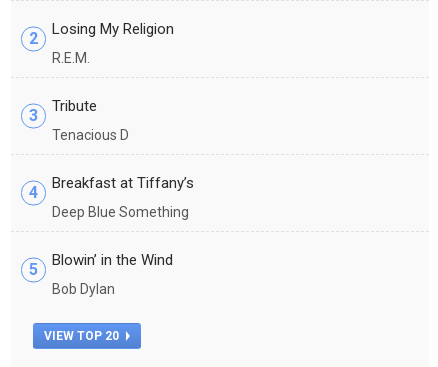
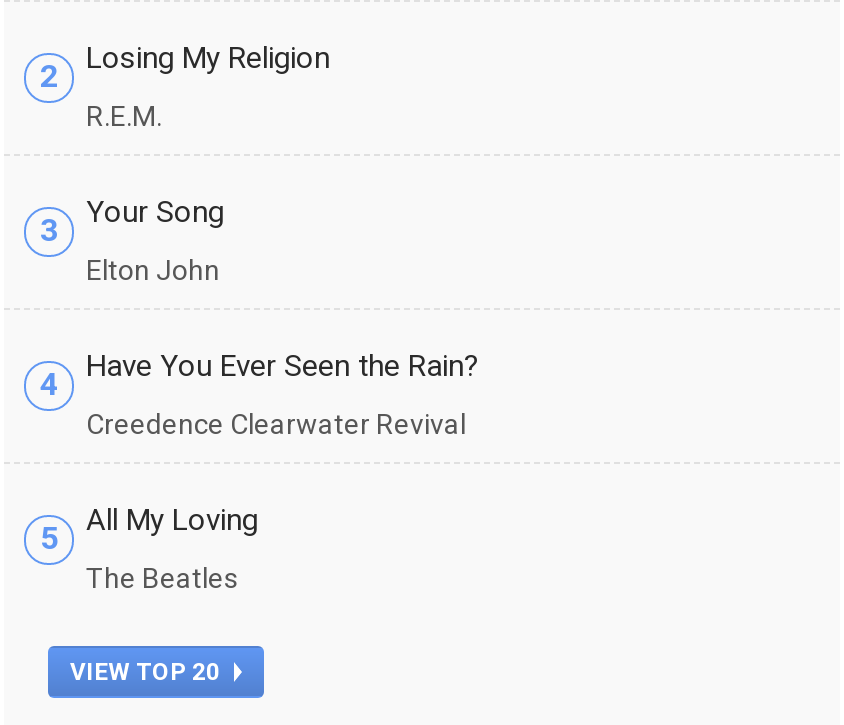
- Tribute
+ Your Song

- Tenacious D
+ Elton John

- Breakfast at Tiffany’s
+ Have You Ever Seen the Rain?

- Deep Blue Something
+ Creedence Clearwater Revival

- Blowin’ in the Wind
+ All My Loving

- Bob Dylan
+ The Beatles
